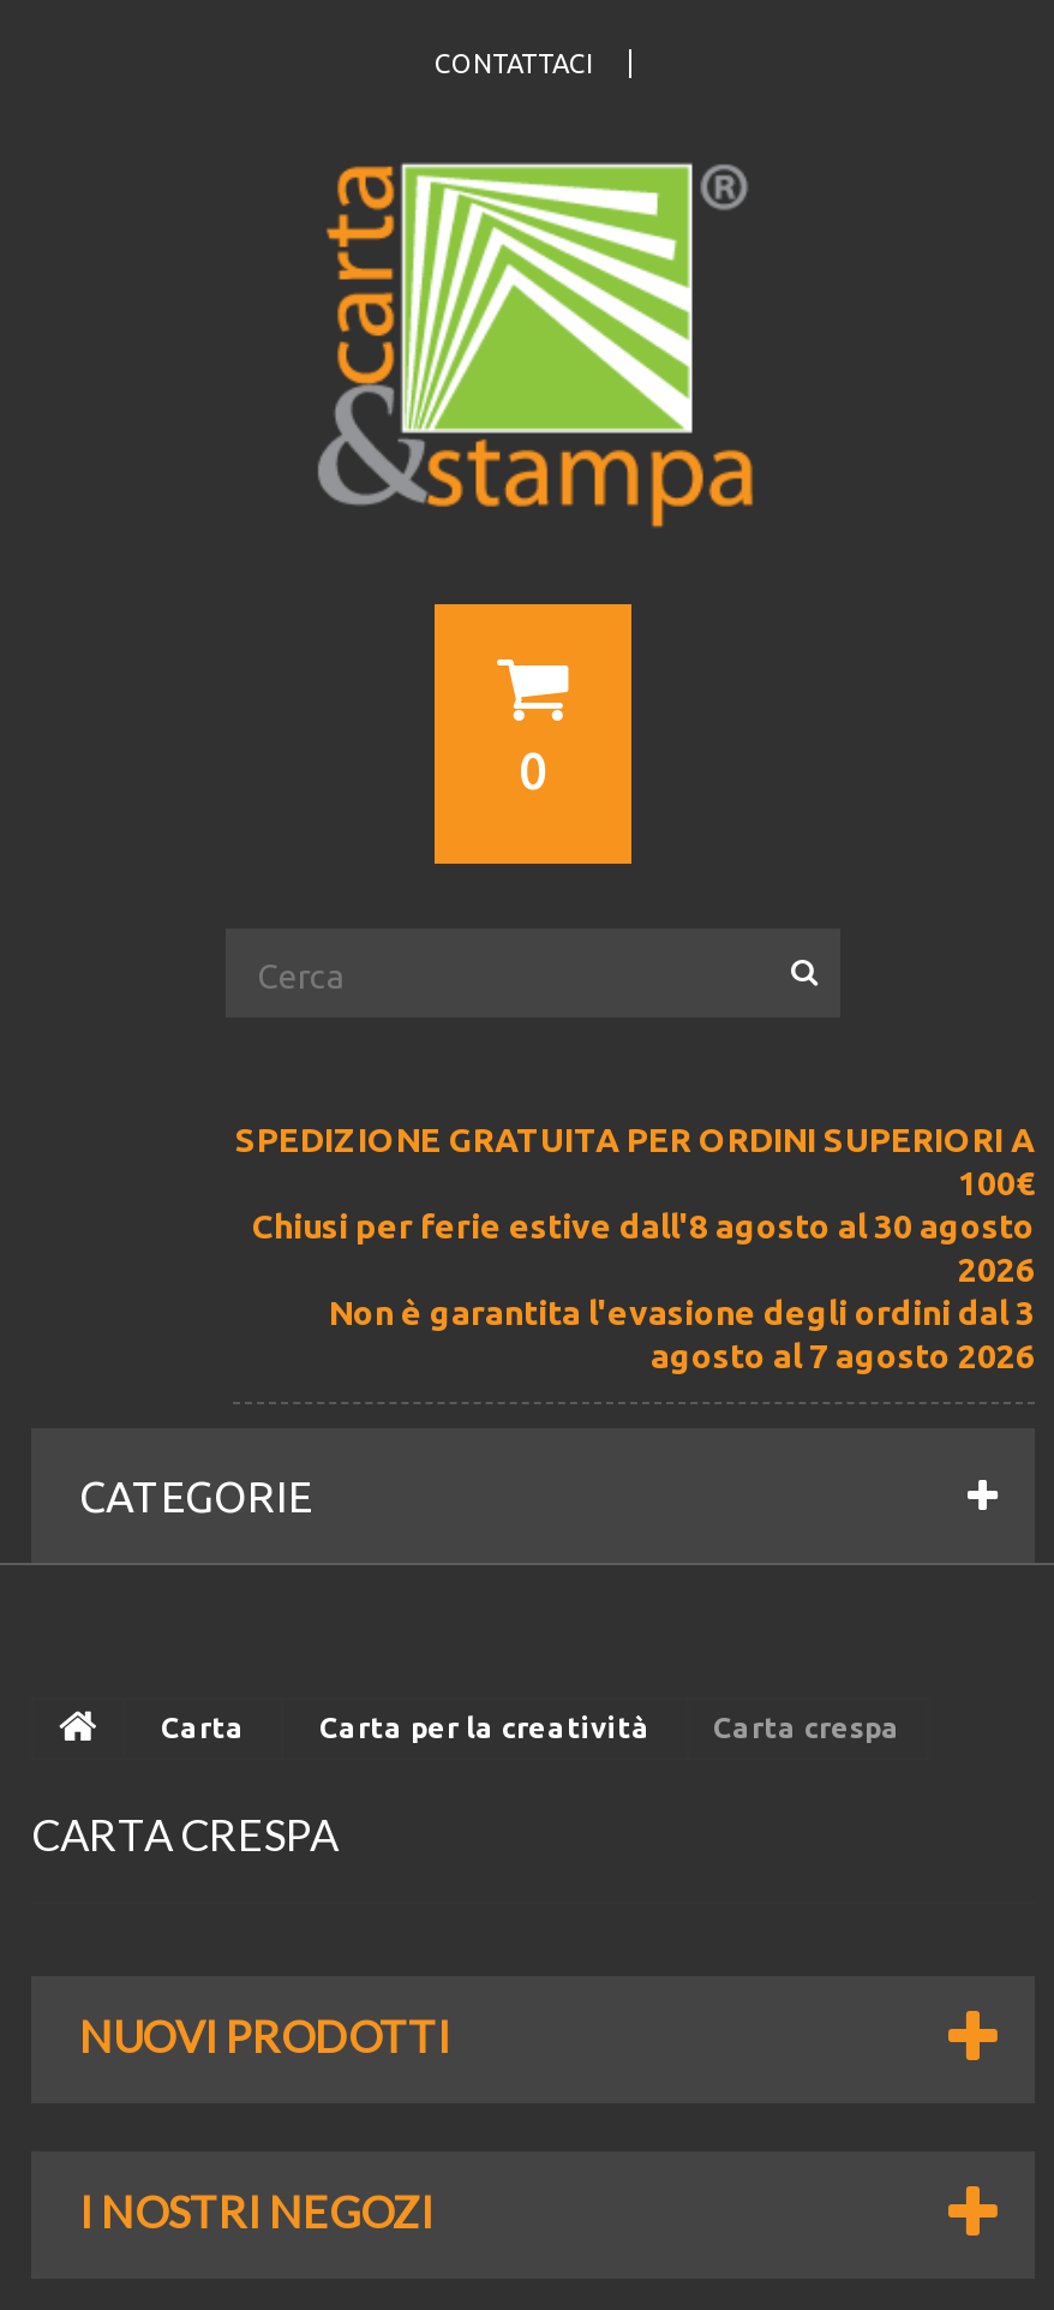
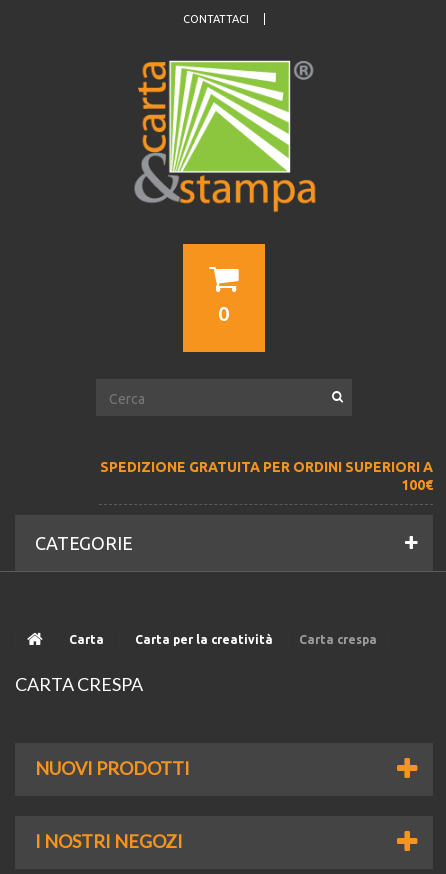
- Chiusi per ferie estive dall'8 agosto al 30 agosto
- 2026
- Non è garantita l'evasione degli ordini dal 3
- agosto al 7 agosto 2026
